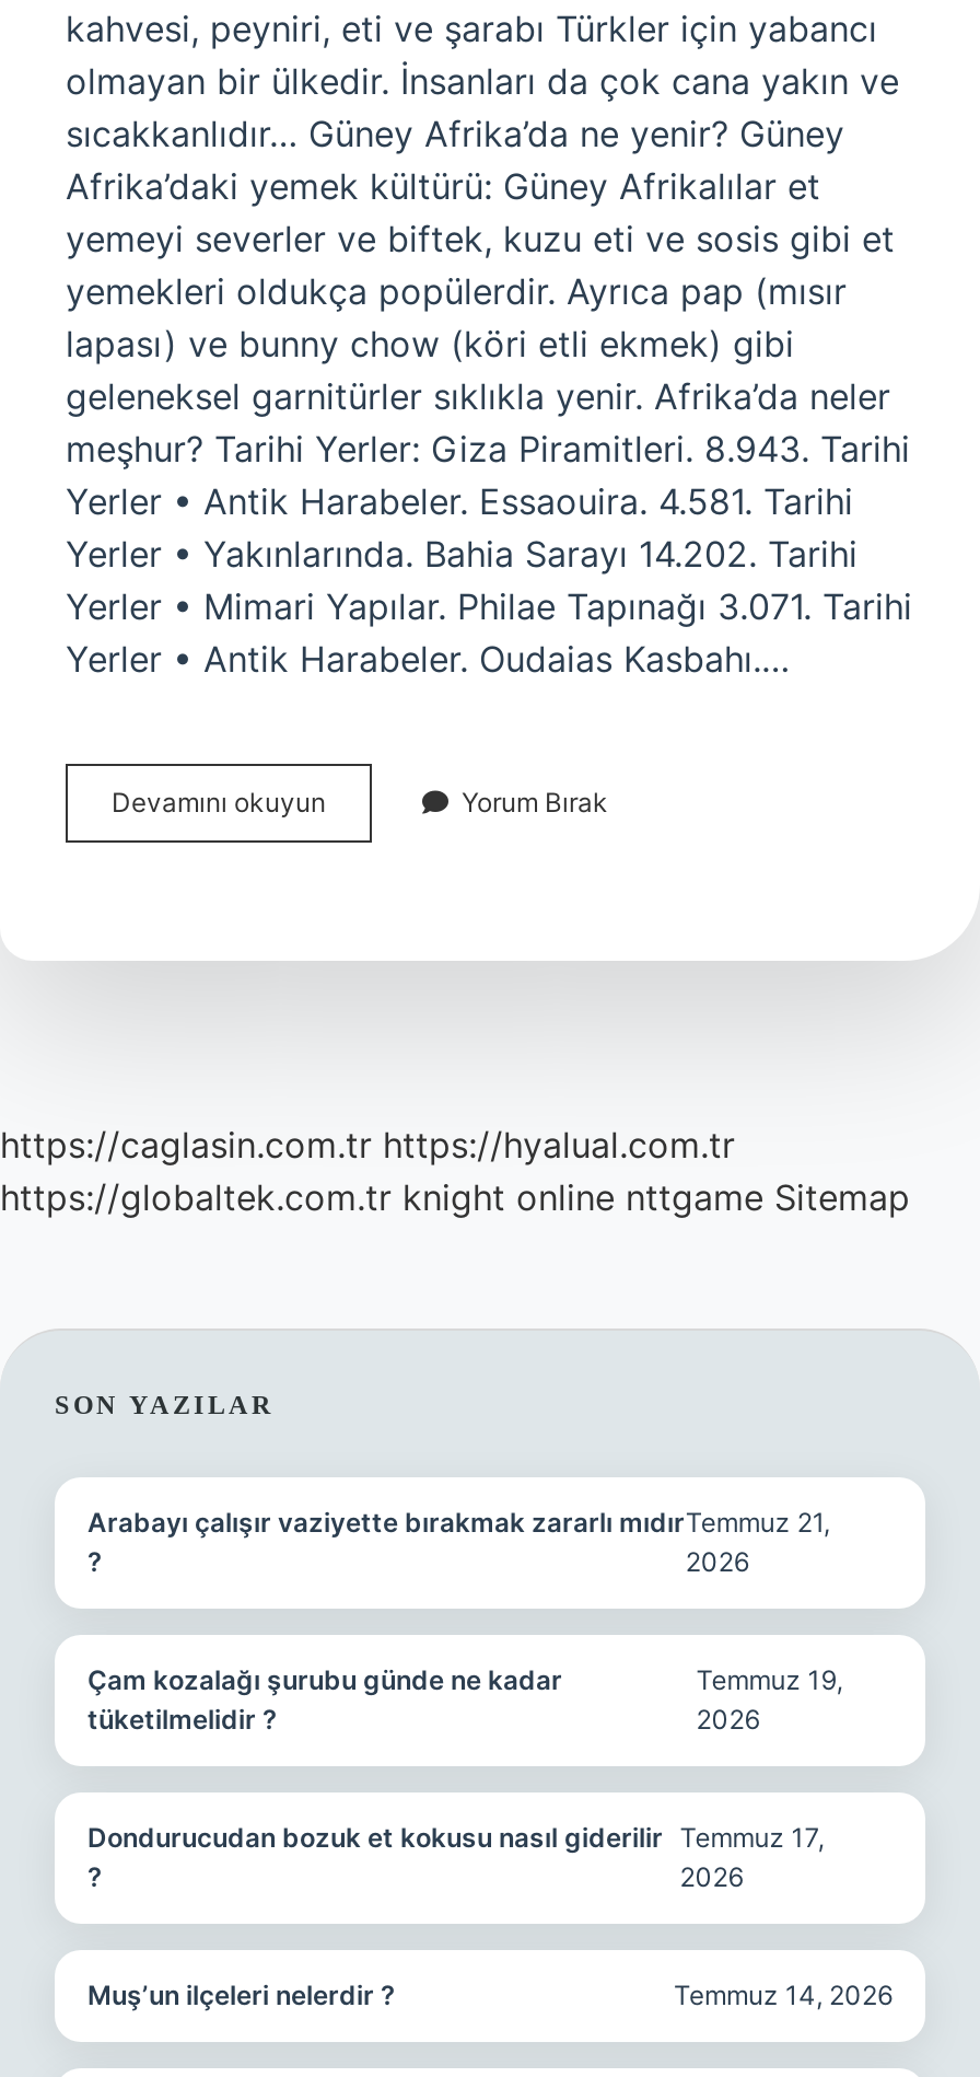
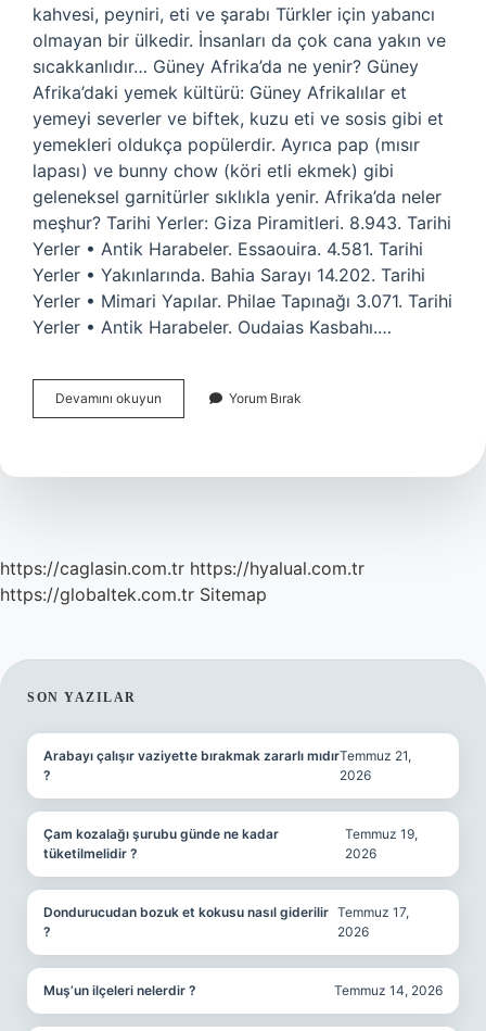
- https://globaltek.com.tr knight online nttgame Sitemap
+ https://globaltek.com.tr Sitemap
